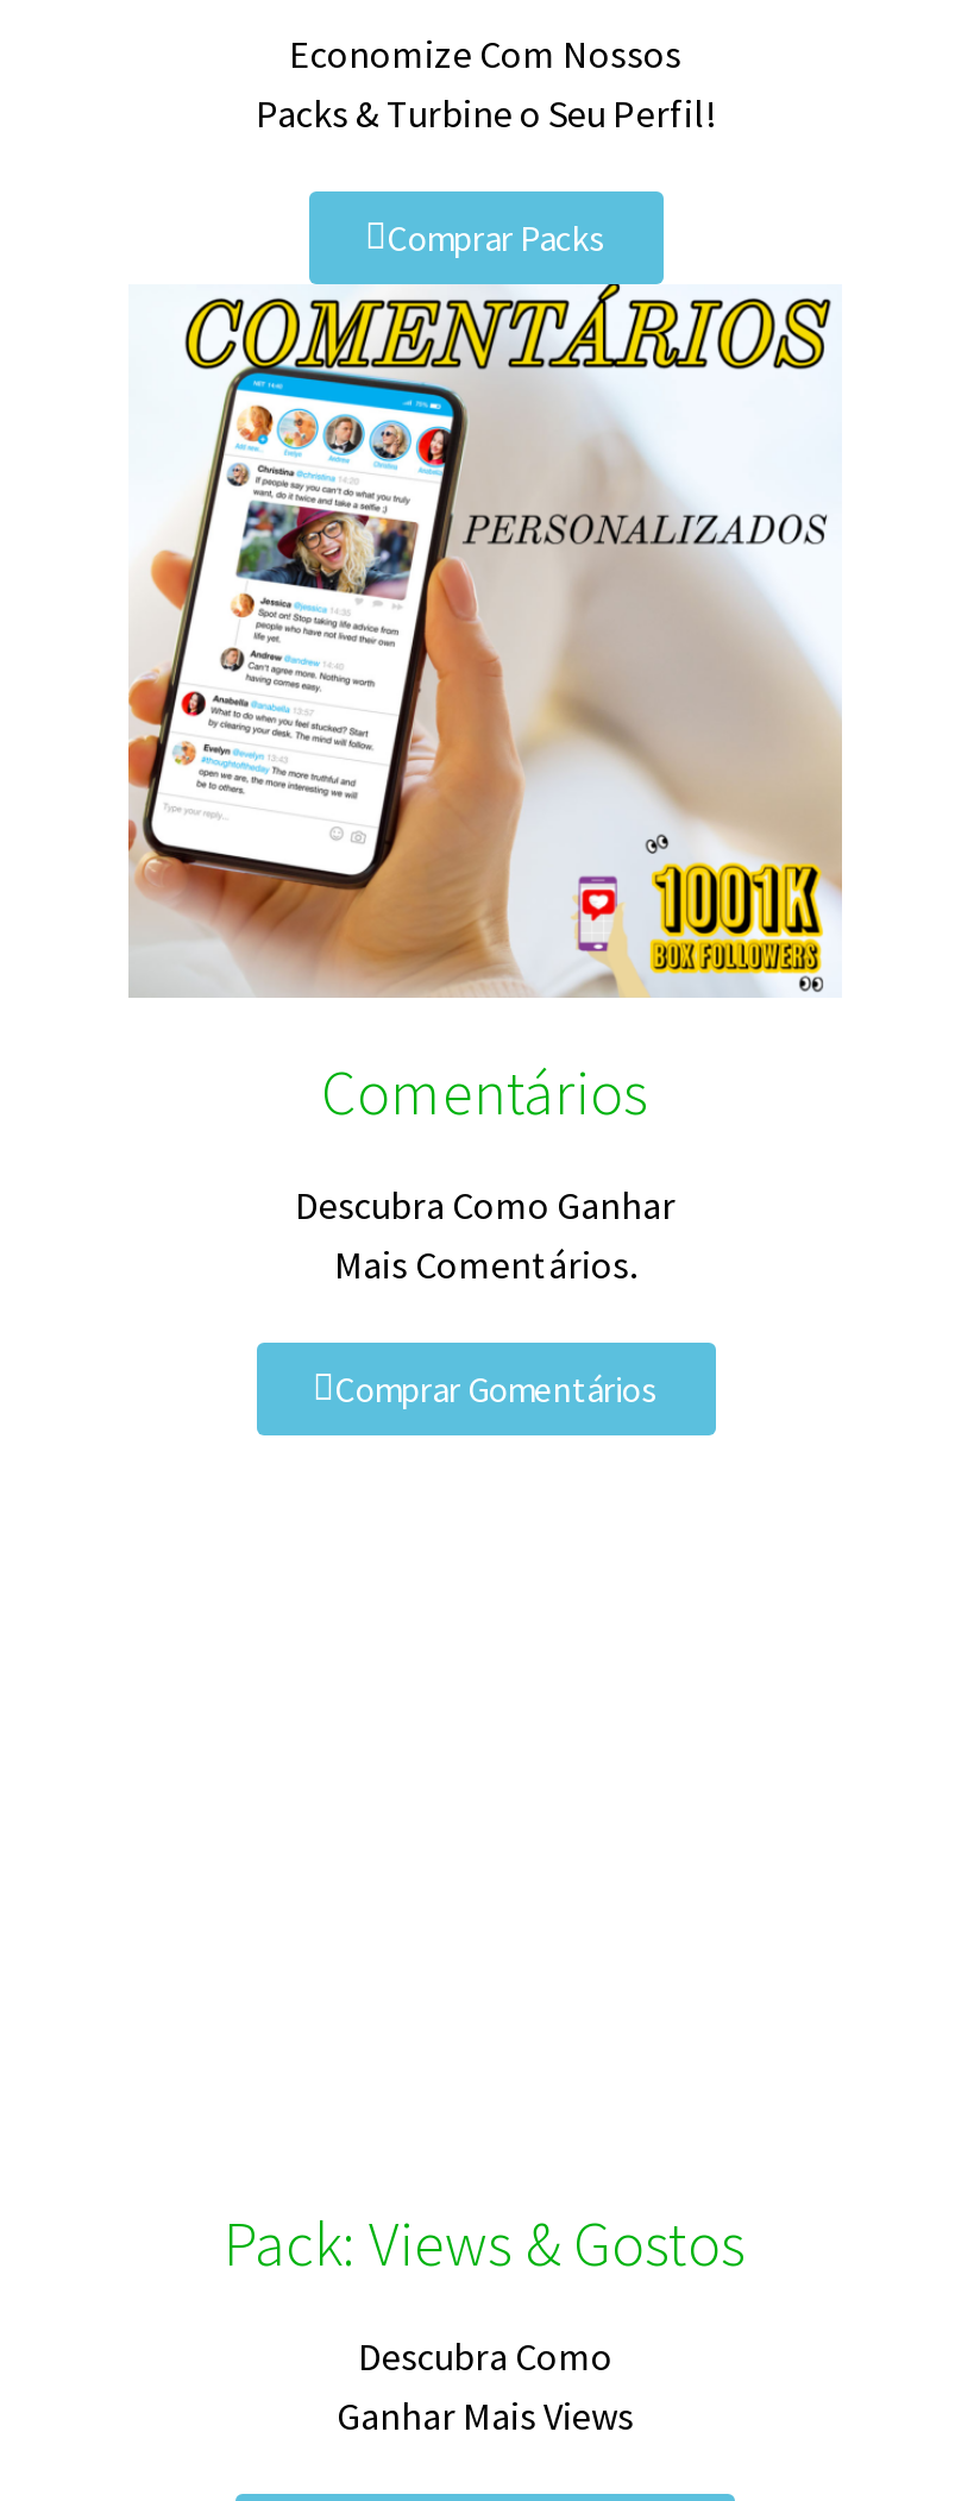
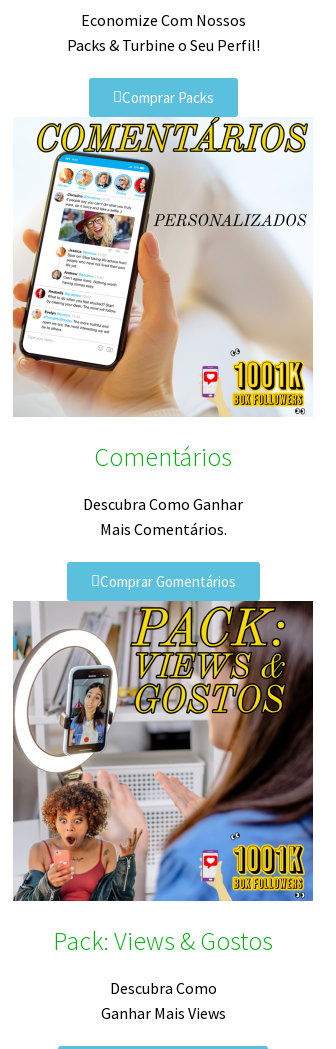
+ [image]
